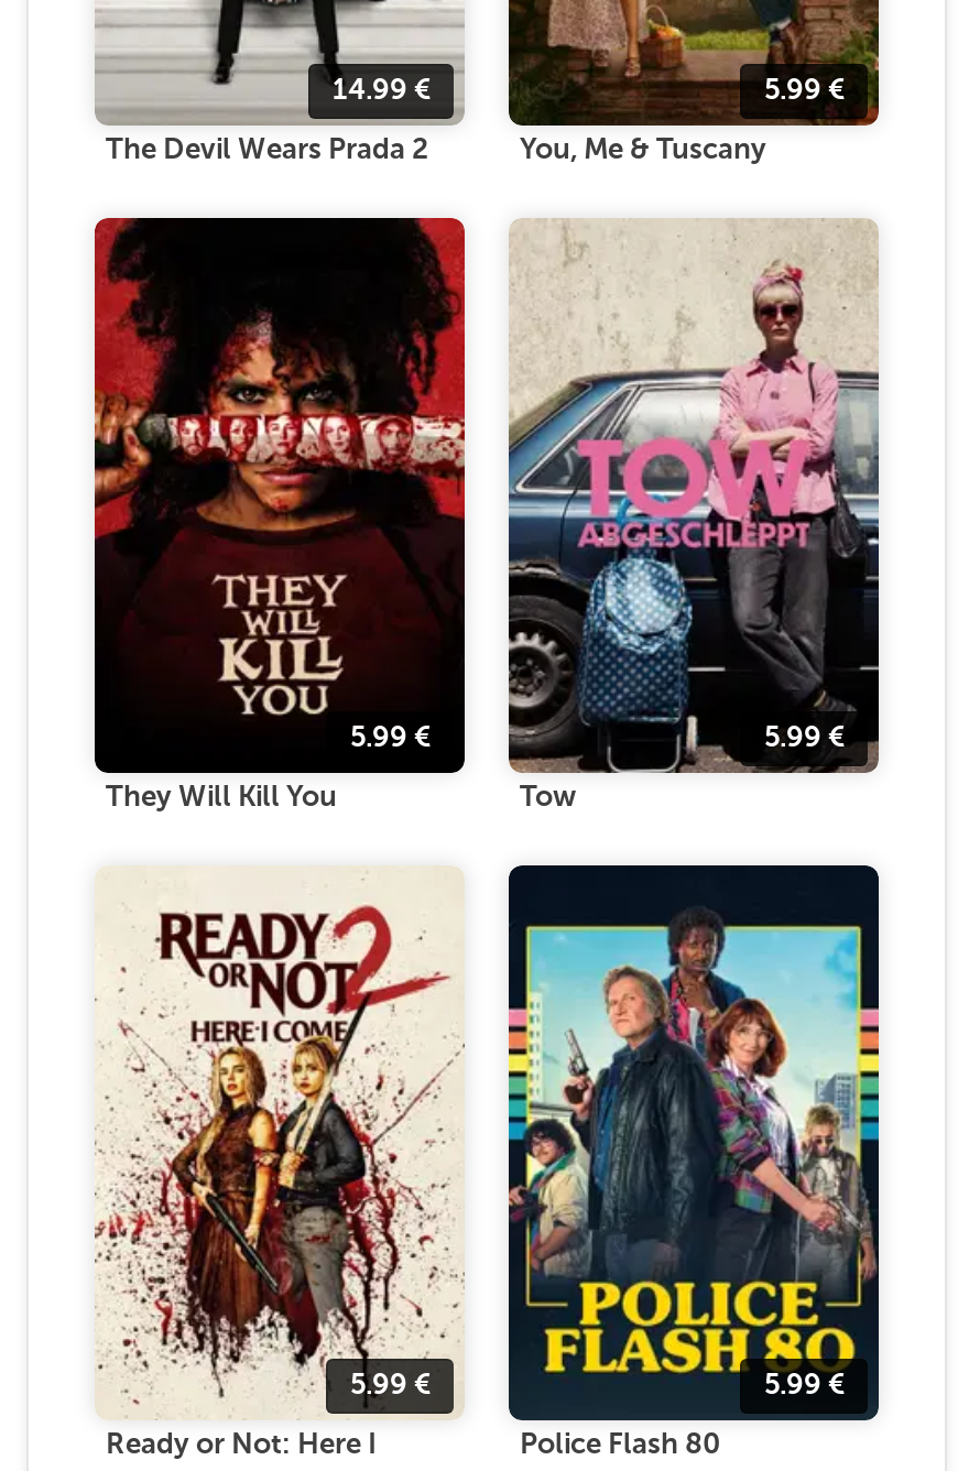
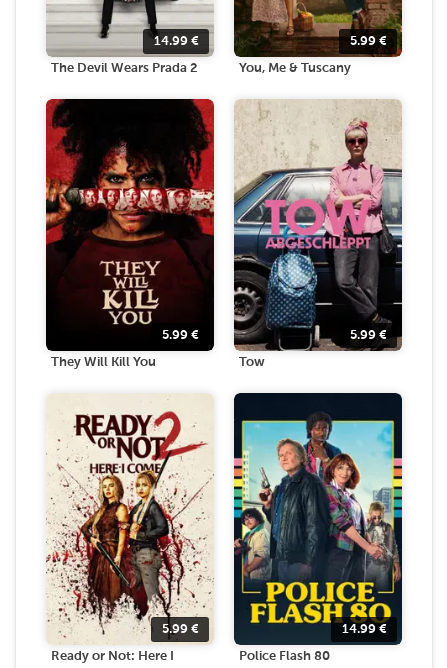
- 5.99 €
+ 14.99 €
